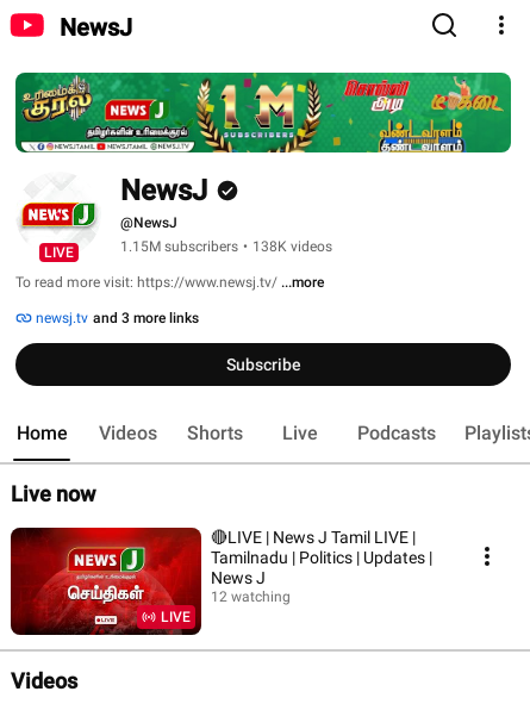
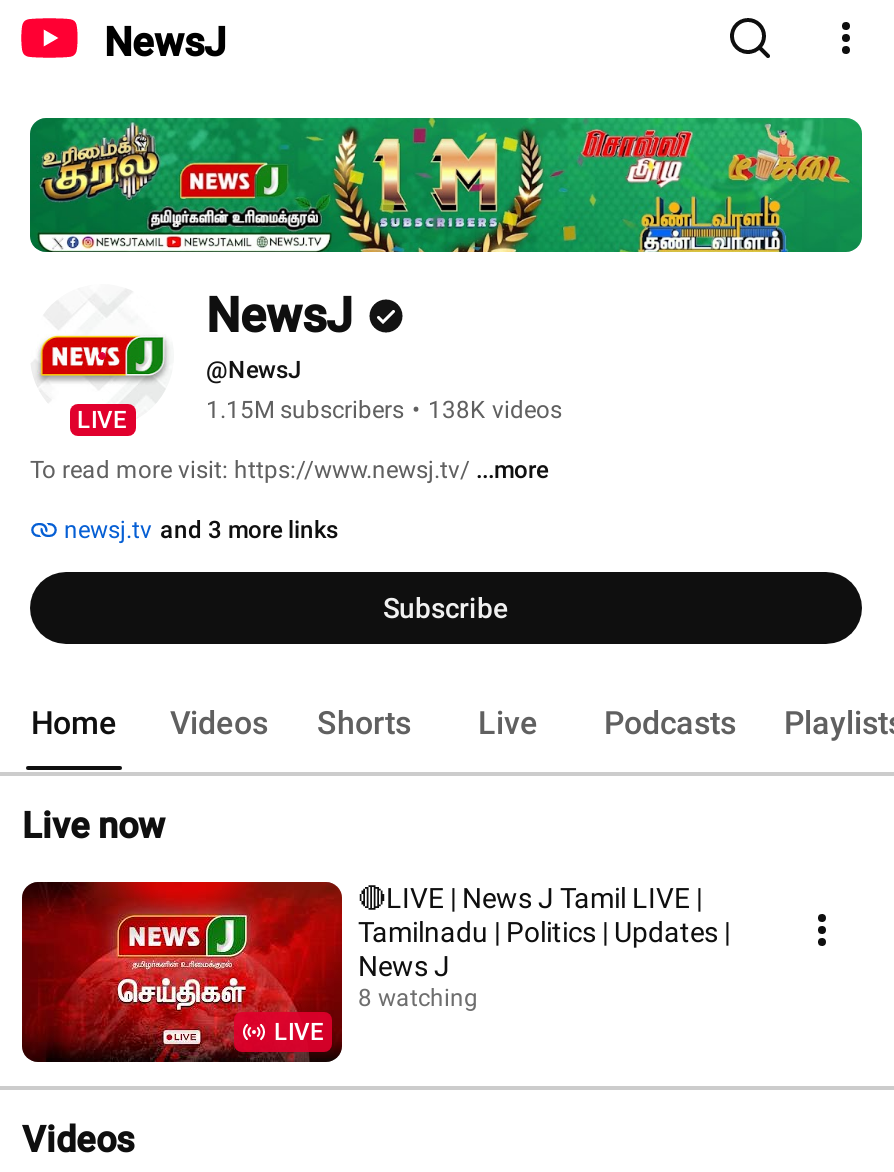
- 12 watching
+ 8 watching
